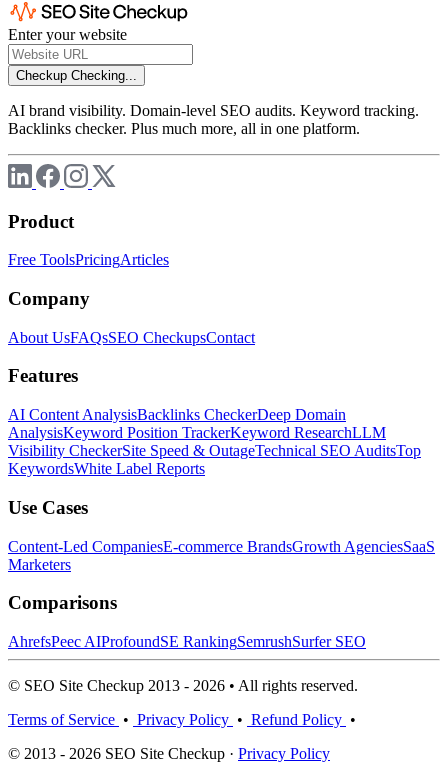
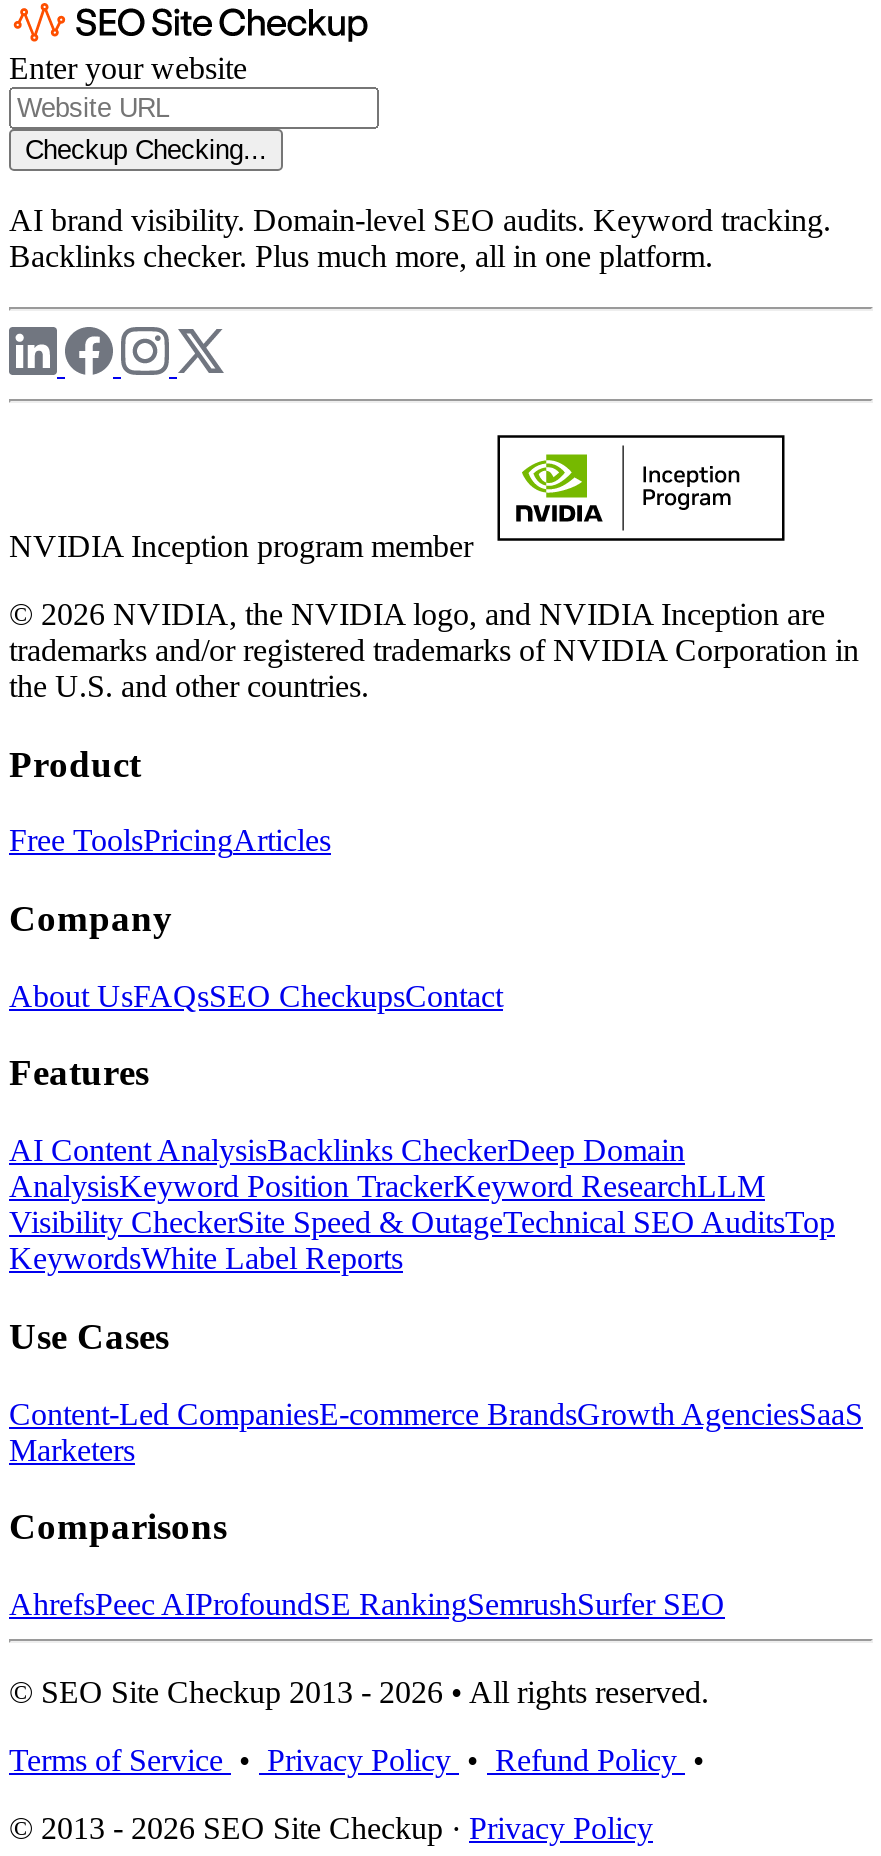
+ [image]
+ NVIDIA Inception program member
+ © 2026 NVIDIA, the NVIDIA logo, and NVIDIA Inception are
+ trademarks and/or registered trademarks of NVIDIA Corporation in
+ the U.S. and other countries.
